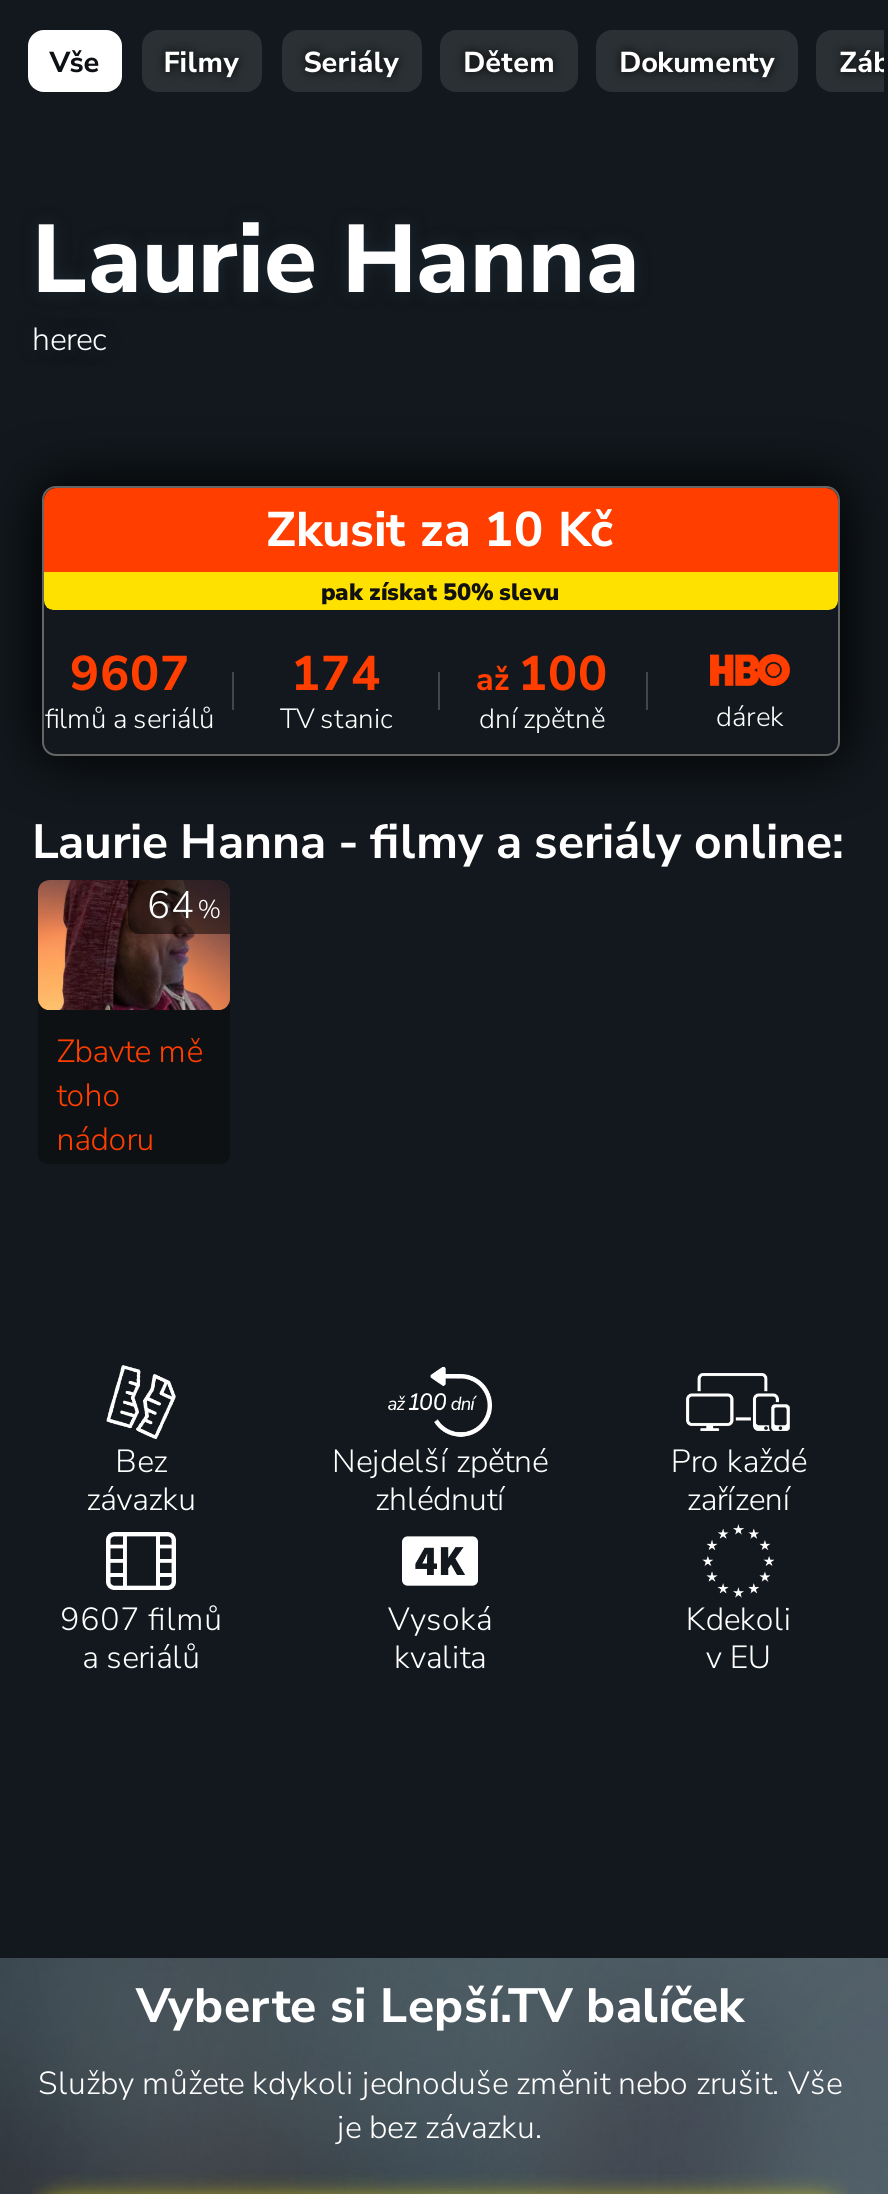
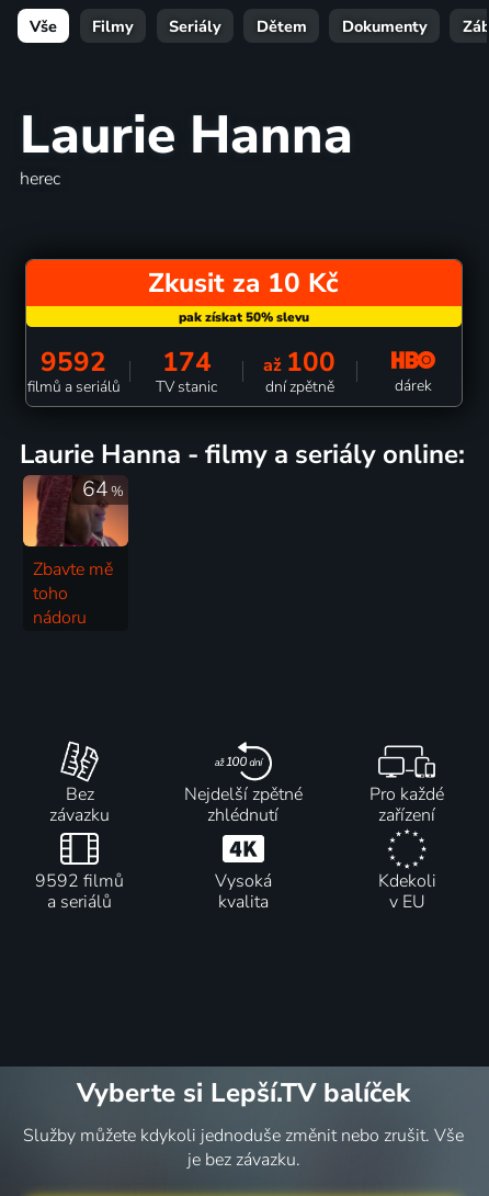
- 9607 174 až 100
+ 9592 174 až 100

- 9607 filmů
+ 9592 filmů
